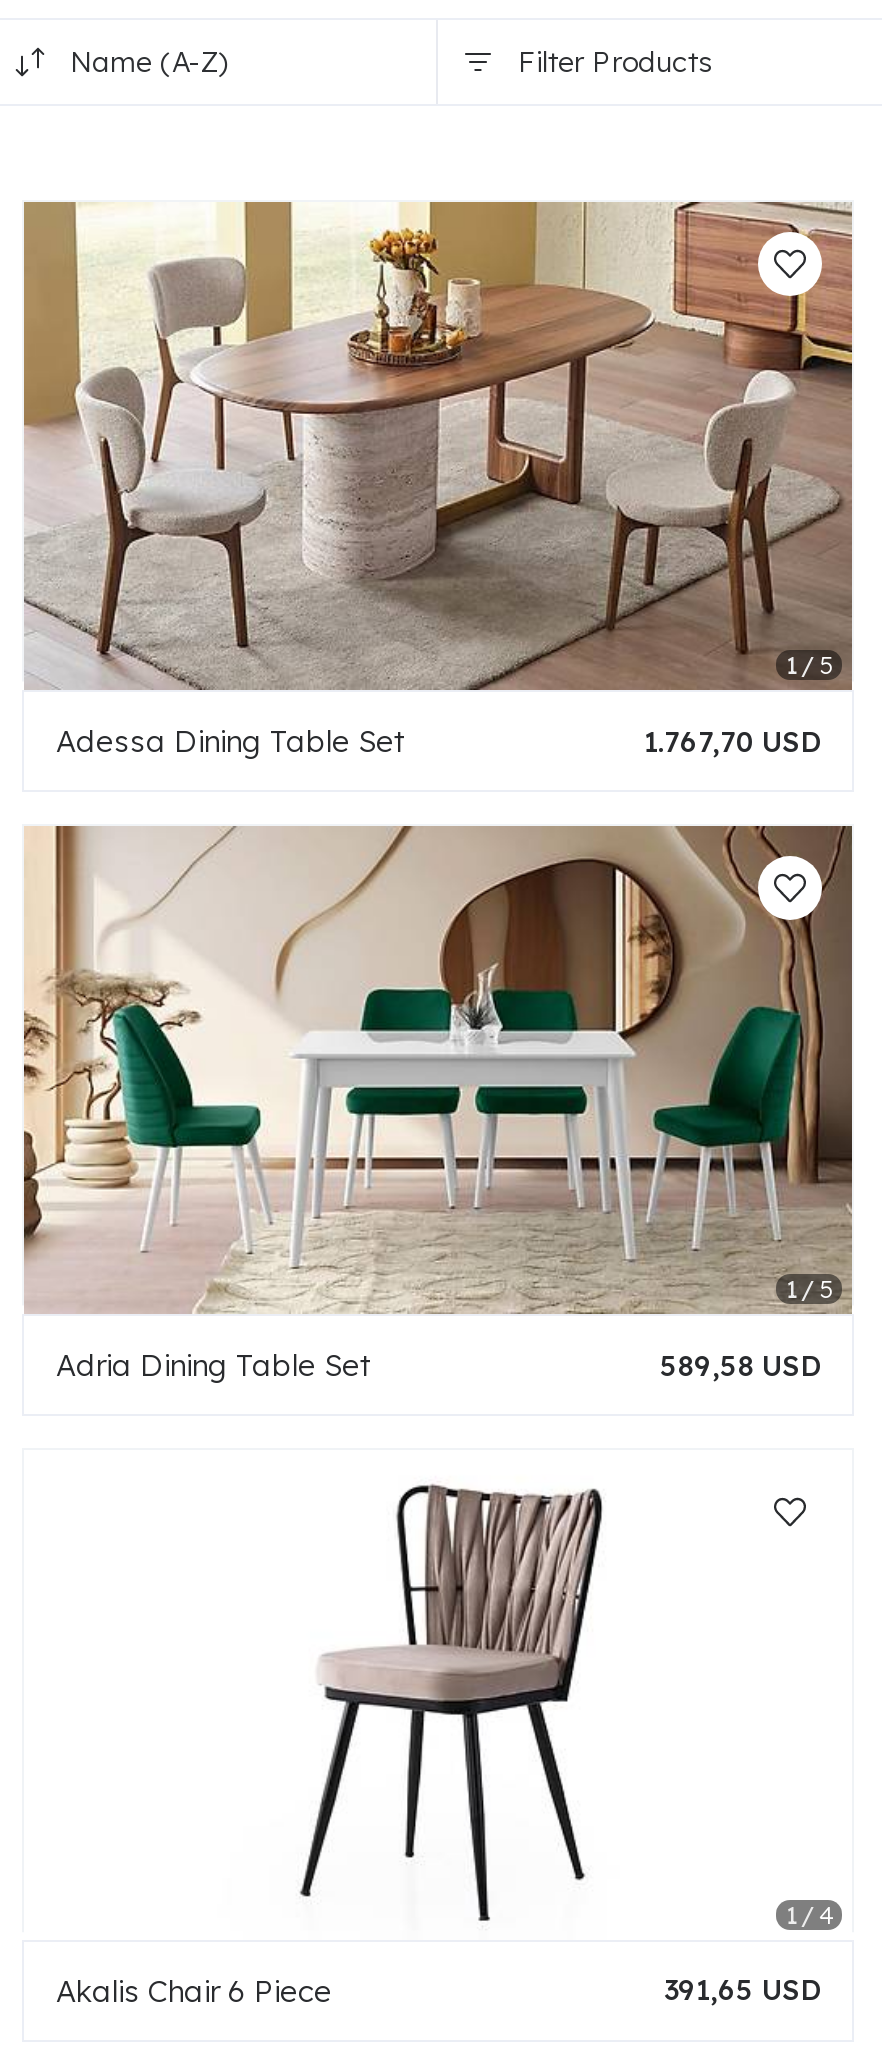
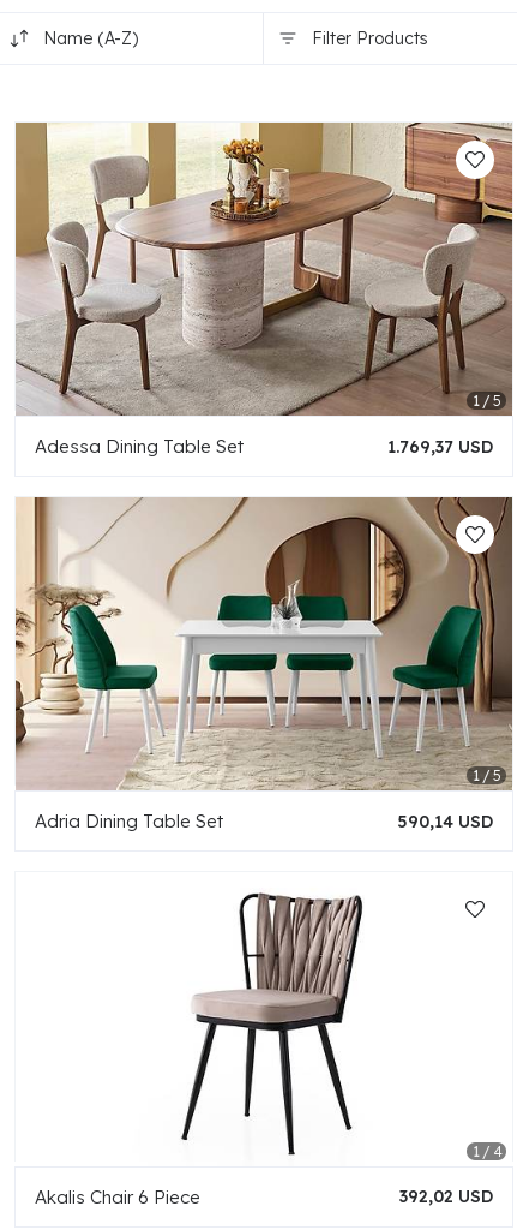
- 1.767,70 USD
+ 1.769,37 USD

- 589,58 USD
+ 590,14 USD

- 391,65 USD
+ 392,02 USD
